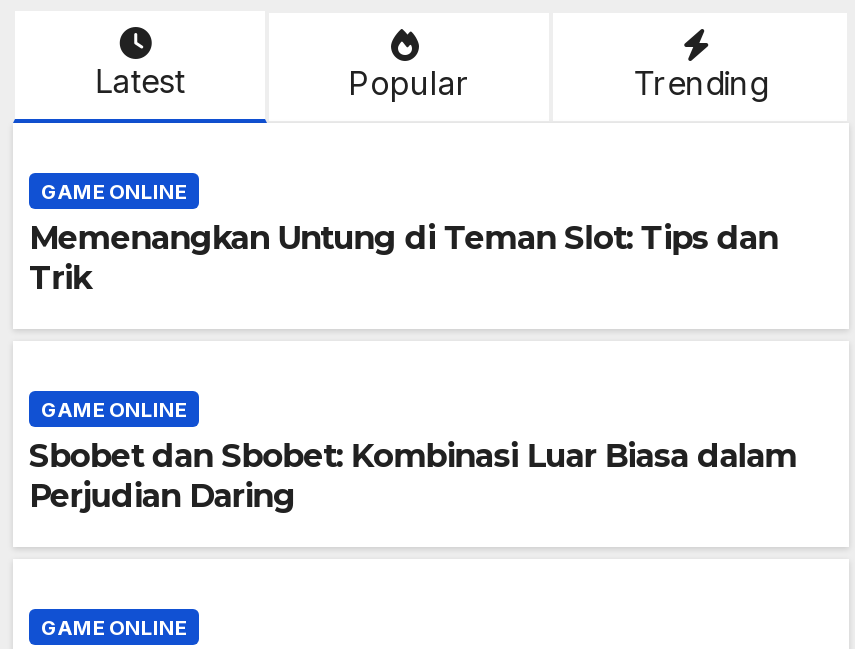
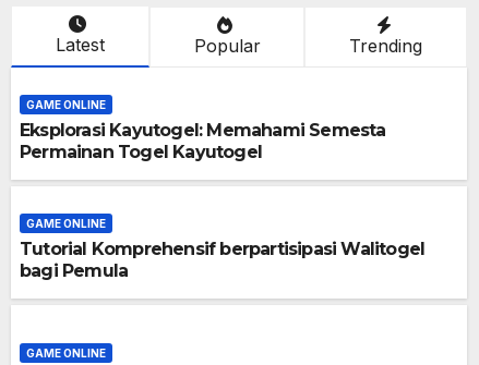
- Memenangkan Untung di Teman Slot: Tips dan
- Trik
+ Eksplorasi Kayutogel: Memahami Semesta
+ Permainan Togel Kayutogel

- Sbobet dan Sbobet: Kombinasi Luar Biasa dalam
- Perjudian Daring
+ Tutorial Komprehensif berpartisipasi Walitogel
+ bagi Pemula
